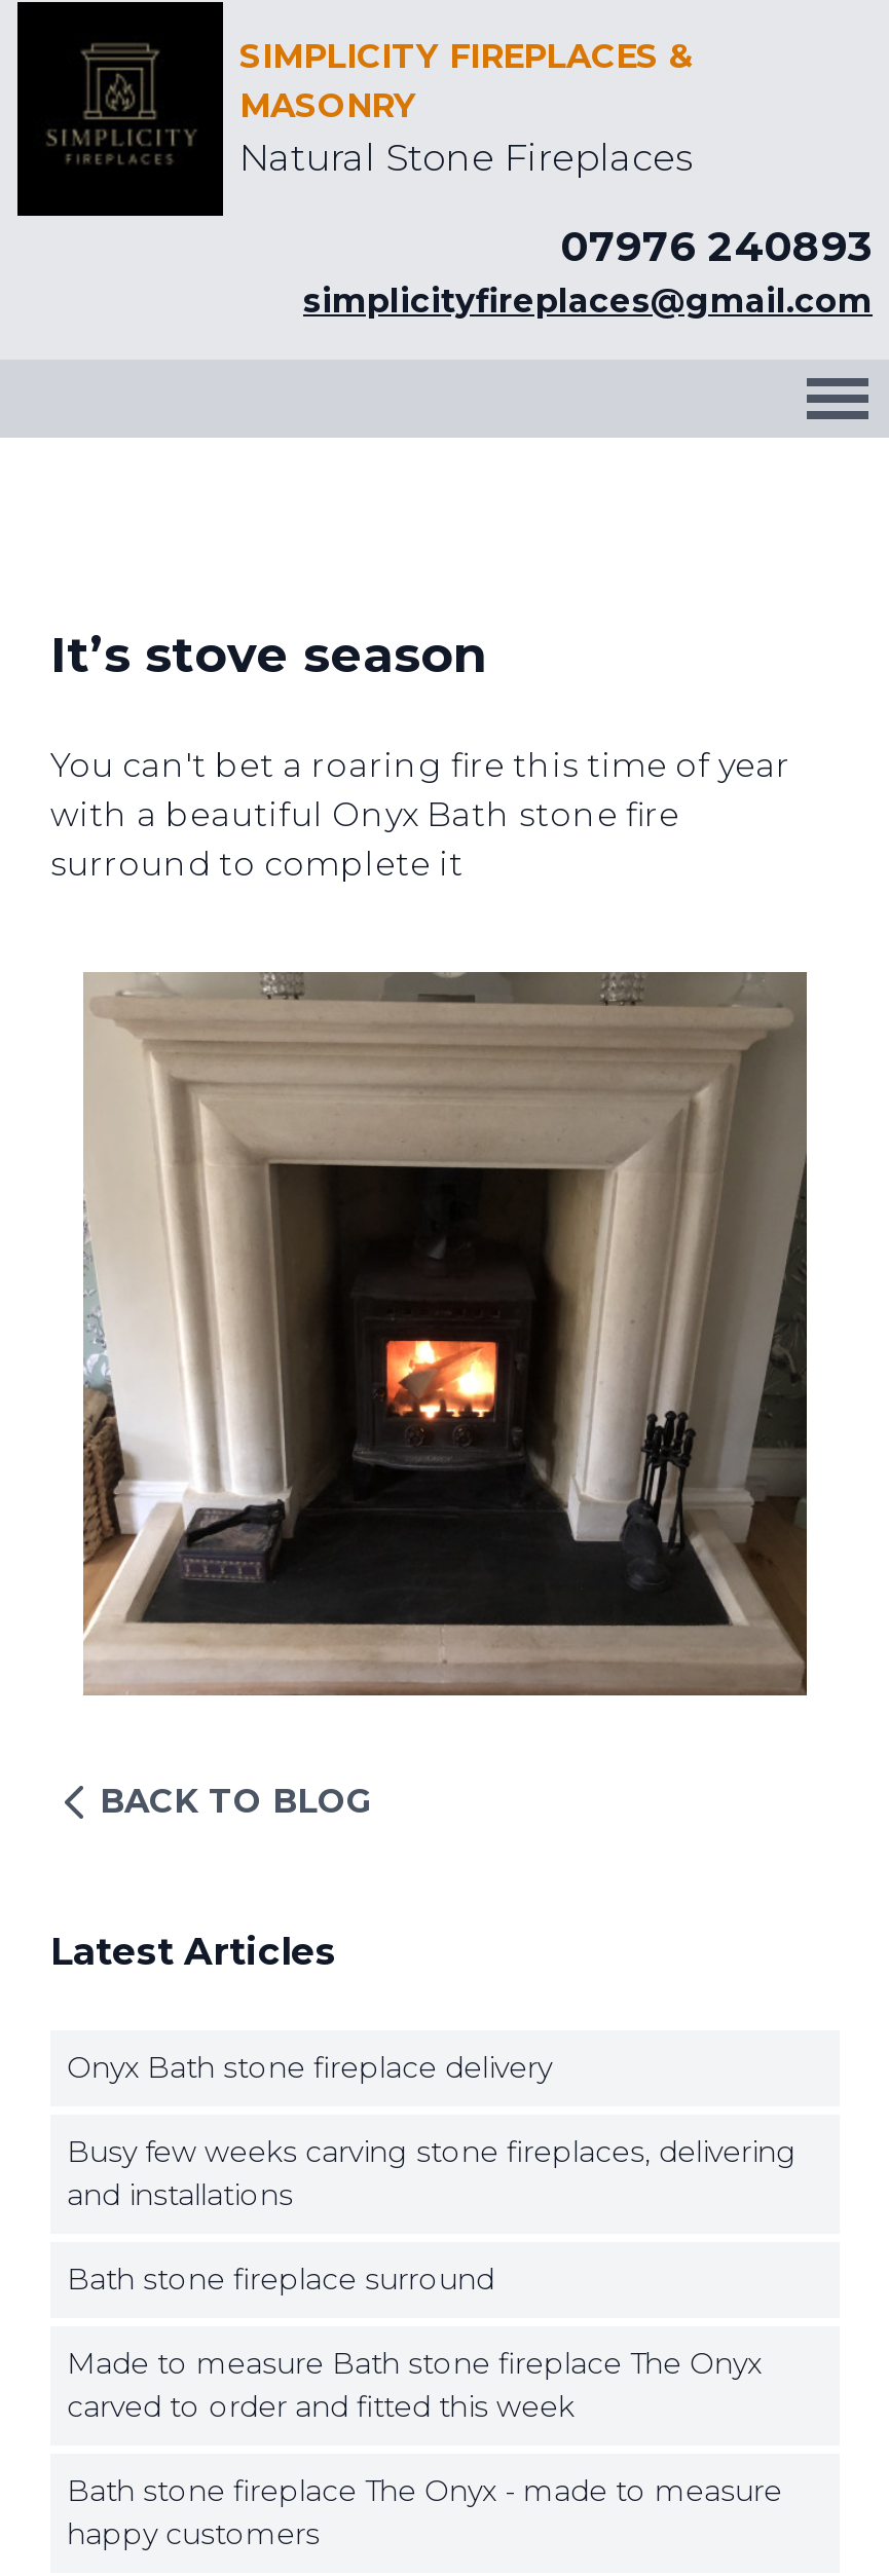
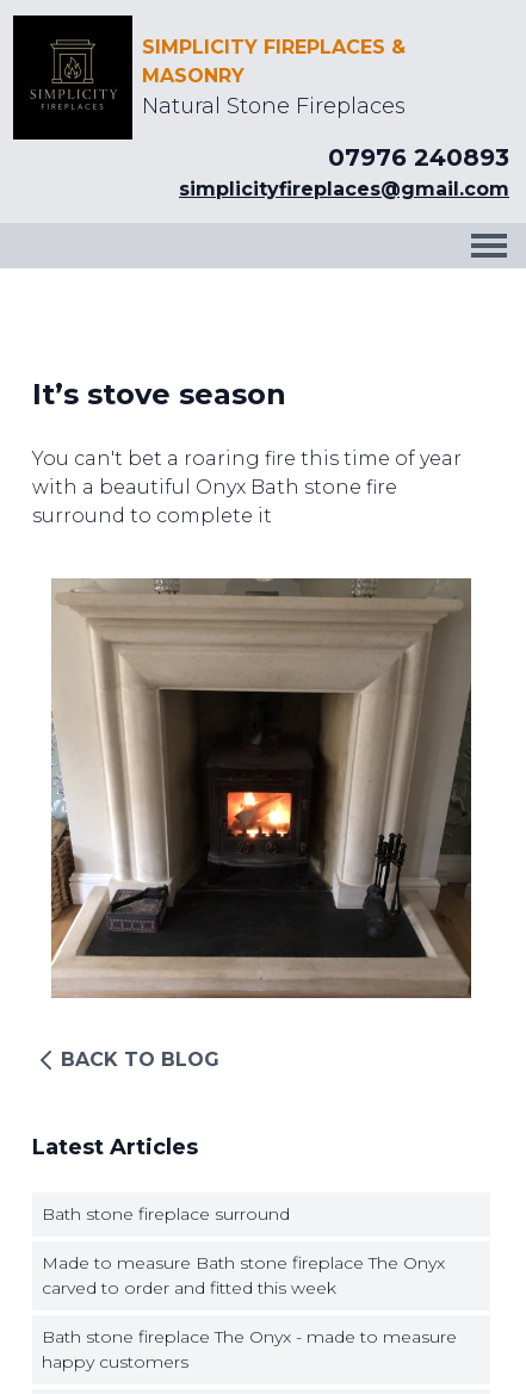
- Onyx Bath stone fireplace delivery
- Busy few weeks carving stone fireplaces, delivering
- and installations
